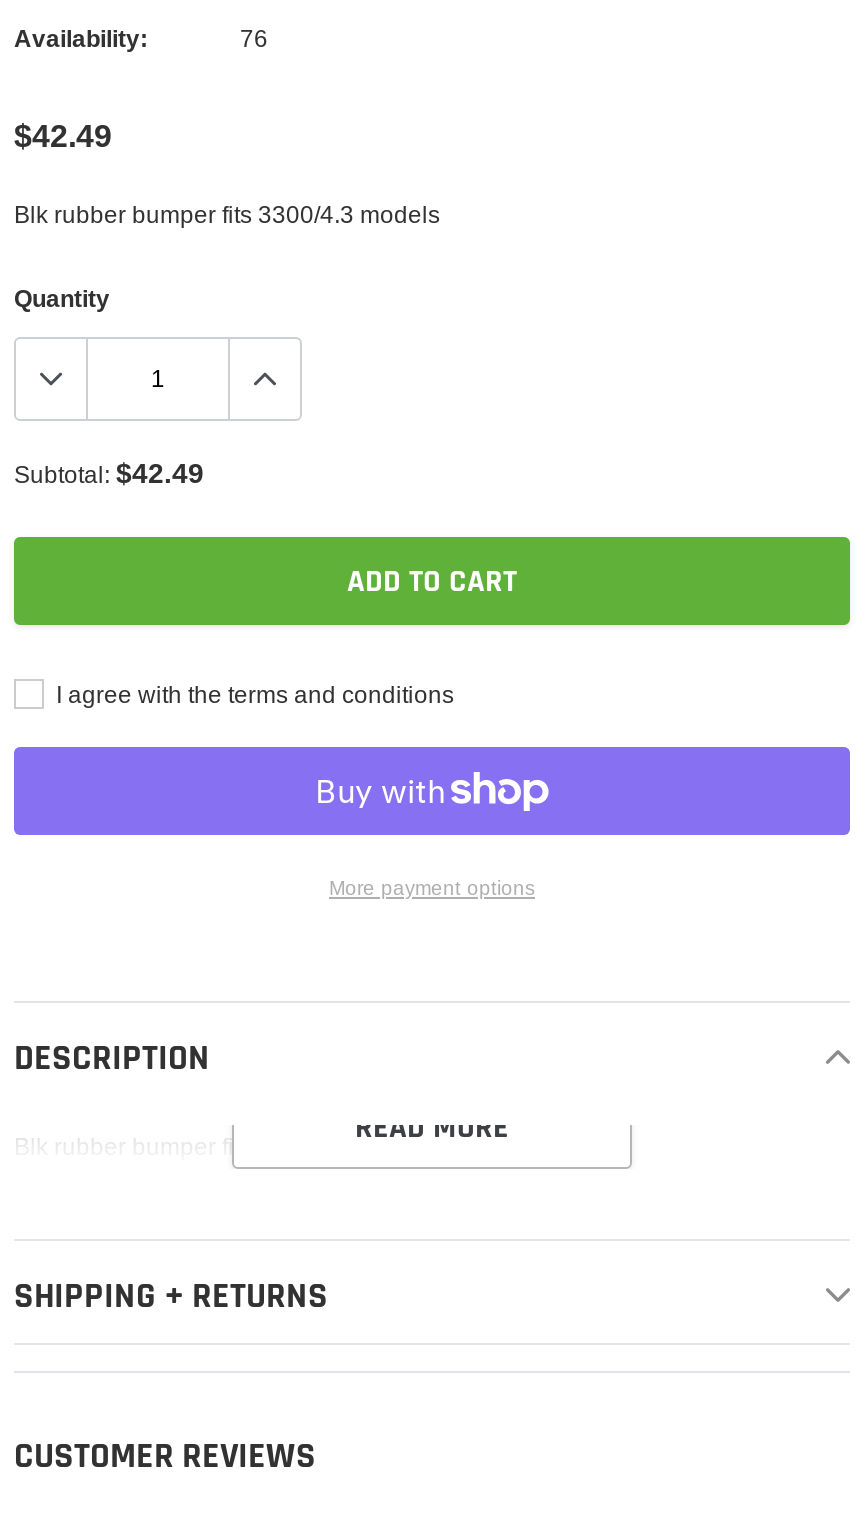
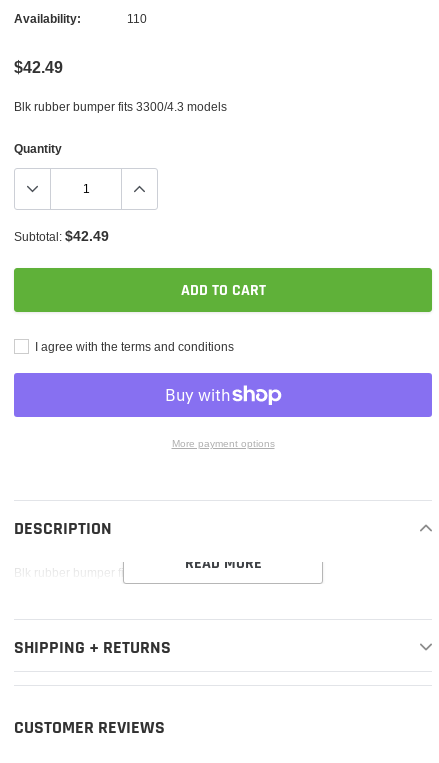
- 76
+ 110
